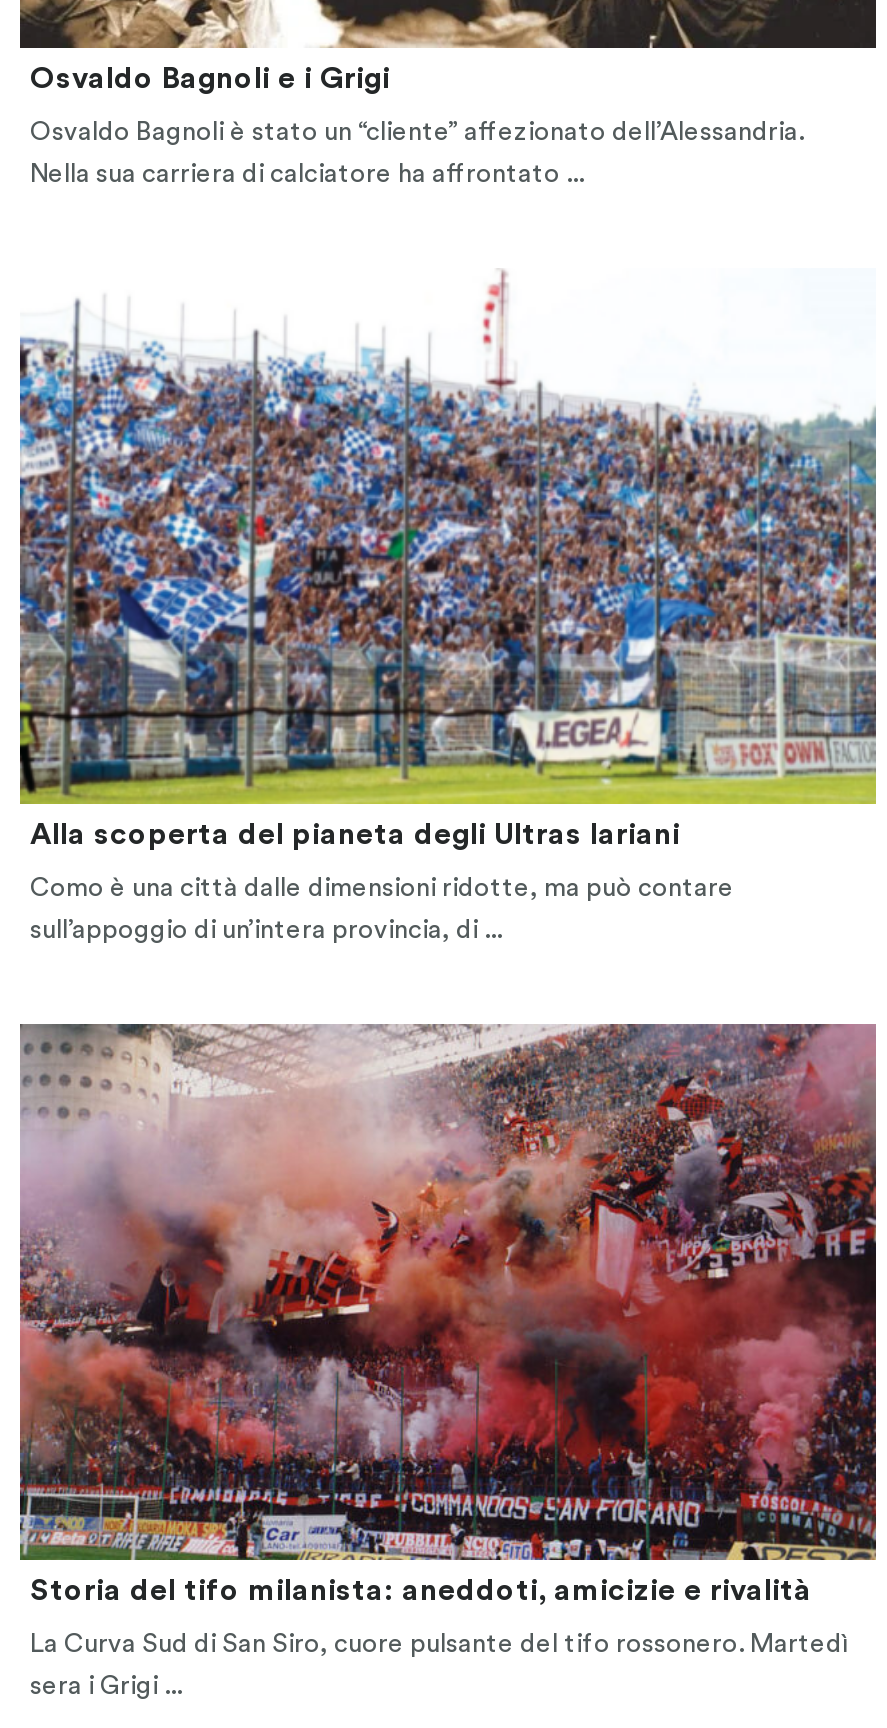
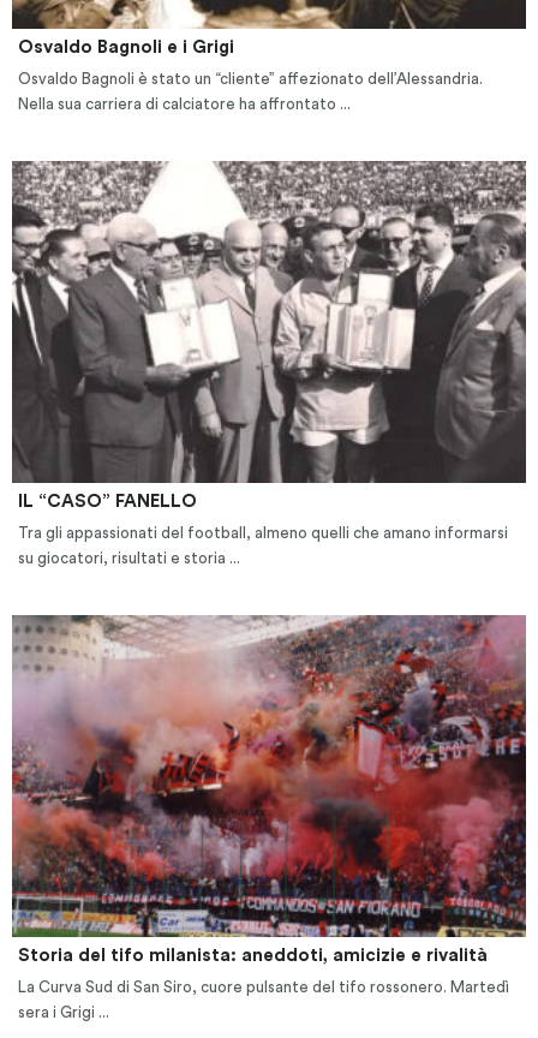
- [image]
- Alla scoperta del pianeta degli Ultras lariani
+ [image]
+ IL “CASO” FANELLO

- Como è una città dalle dimensioni ridotte, ma può contare
+ Tra gli appassionati del football, almeno quelli che amano informarsi

- sull’appoggio di un’intera provincia, di ...
+ su giocatori, risultati e storia ...
